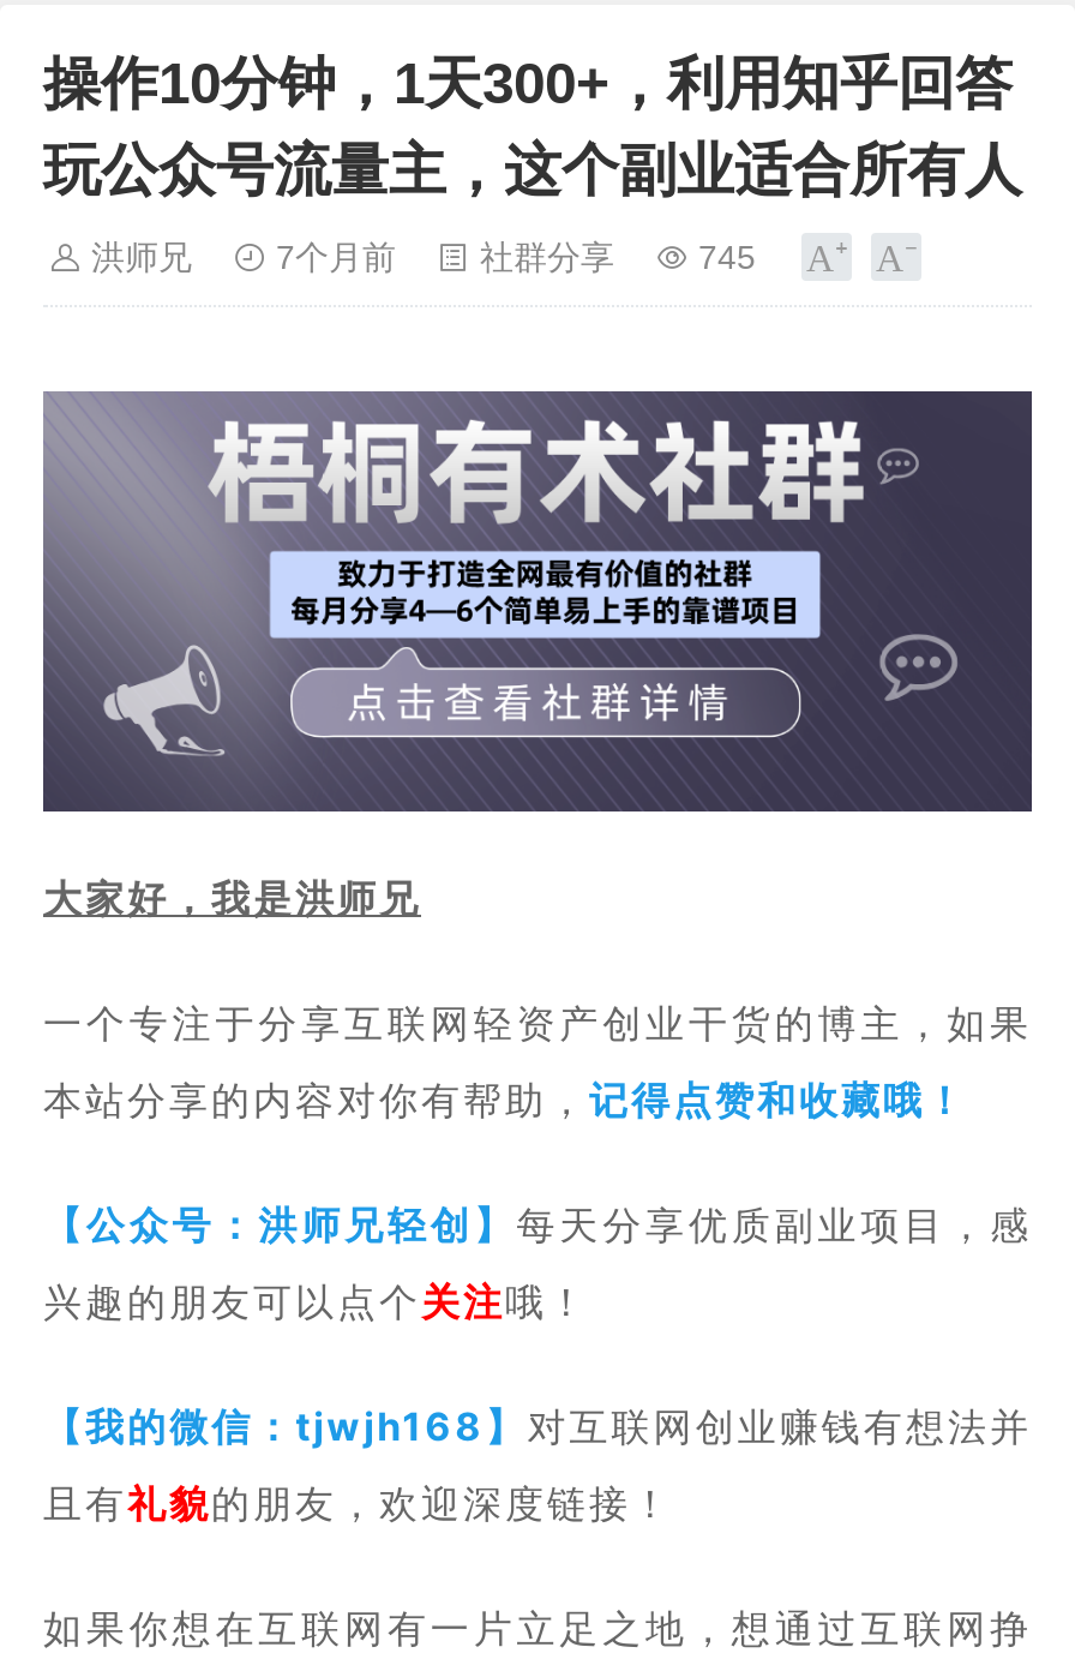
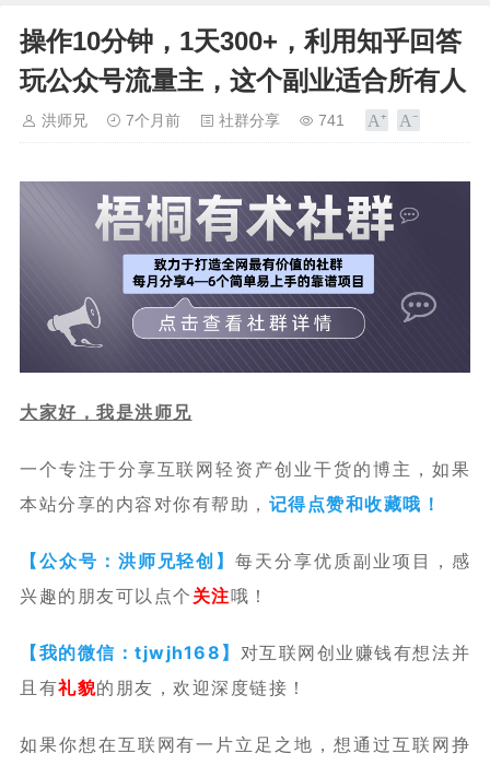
- 745
+ 741
